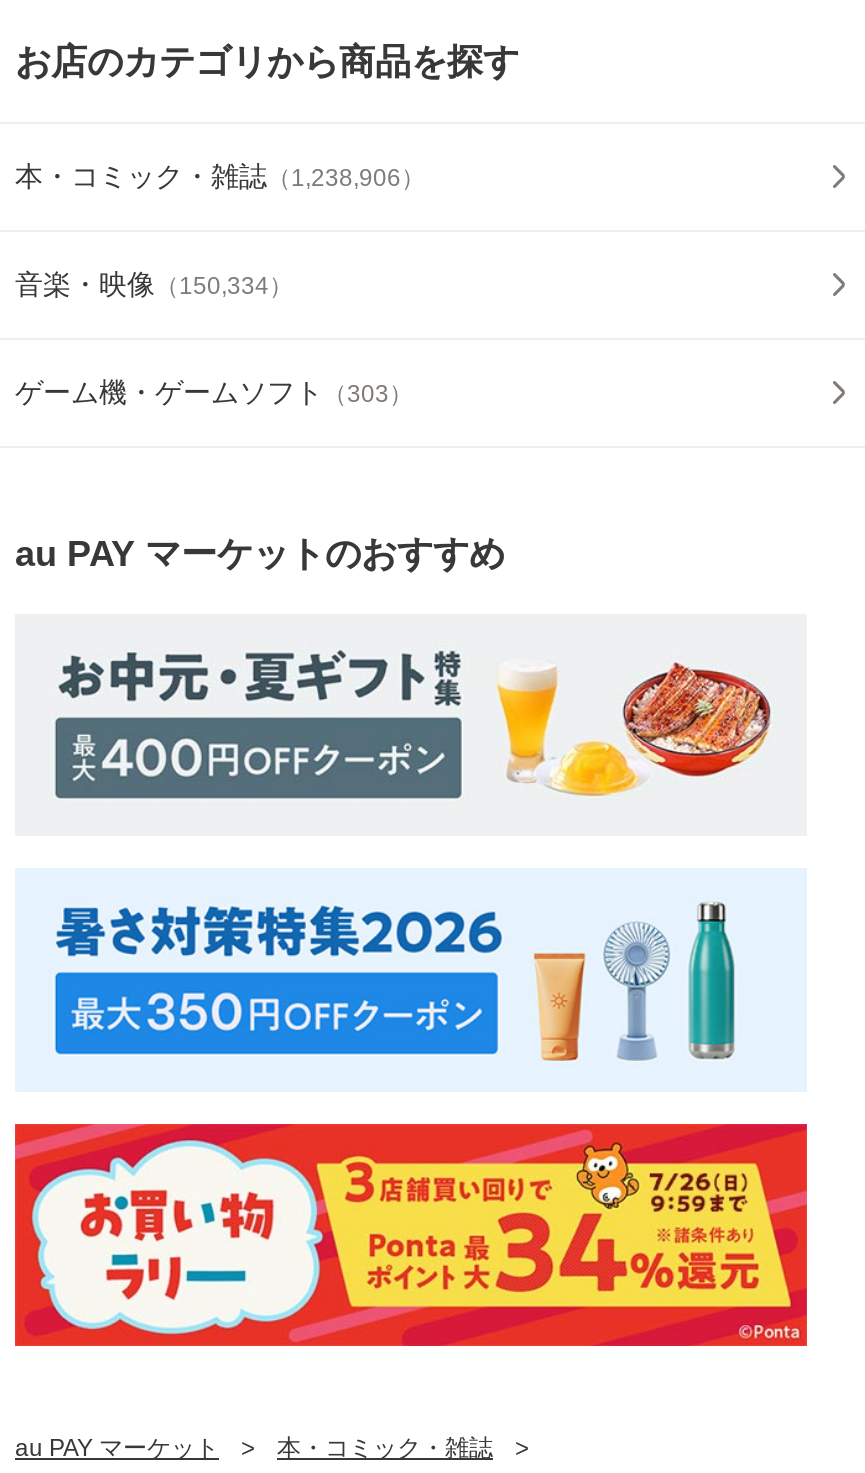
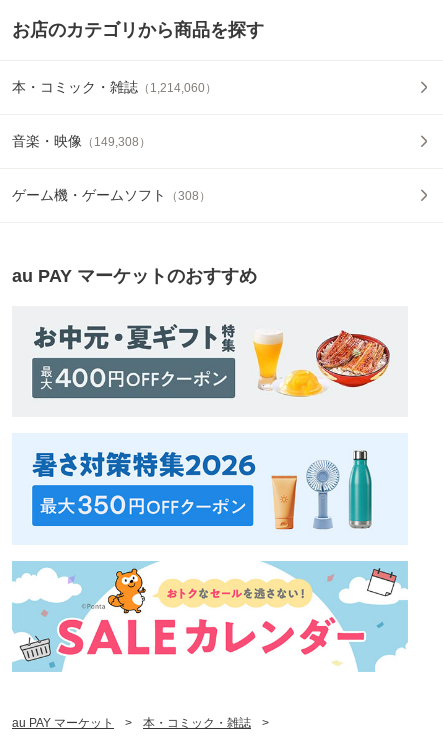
- 本・コミック・雑誌（1,238,906）
+ 本・コミック・雑誌（1,214,060）

- 音楽・映像（150,334）
+ 音楽・映像（149,308）

- ゲーム機・ゲームソフト（303）
+ ゲーム機・ゲームソフト（308）

- [image]
+ [image]
